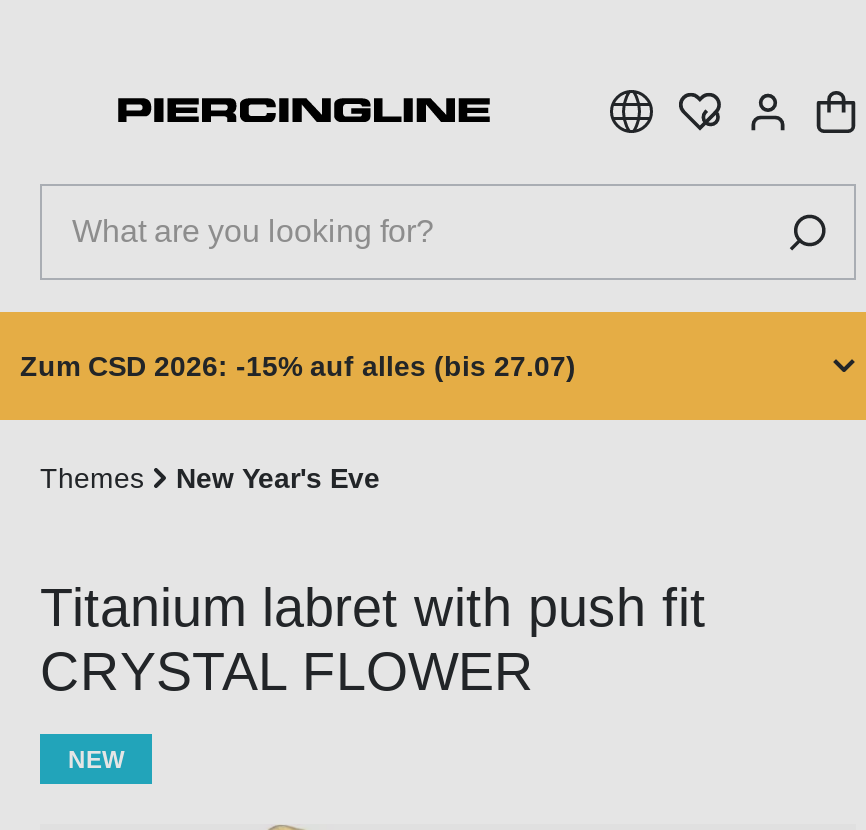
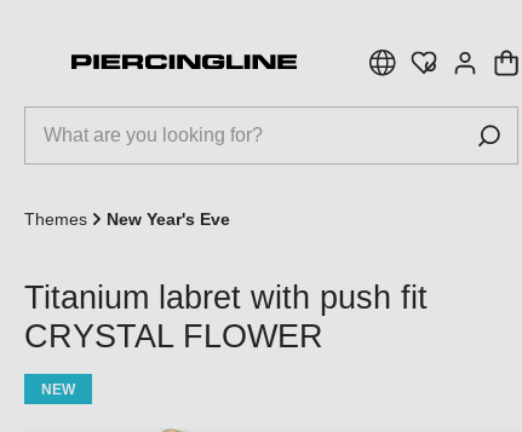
- Zum CSD 2026: -15% auf alles (bis 27.07)
